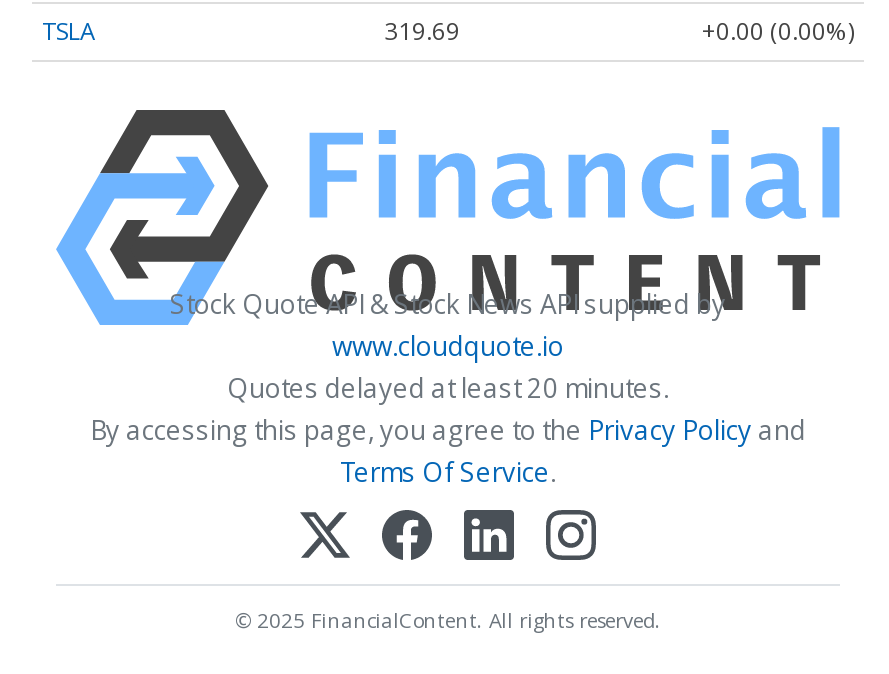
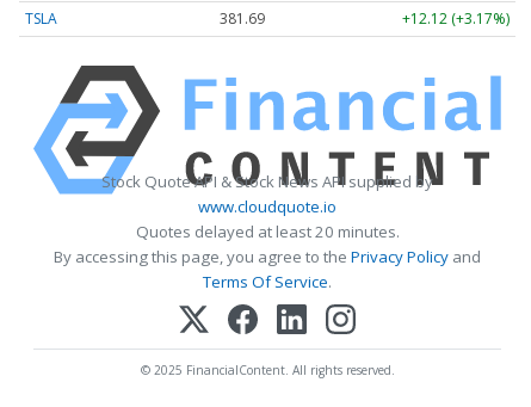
- 319.69
+ 381.69

- +0.00 (0.00%)
+ +12.12 (+3.17%)
